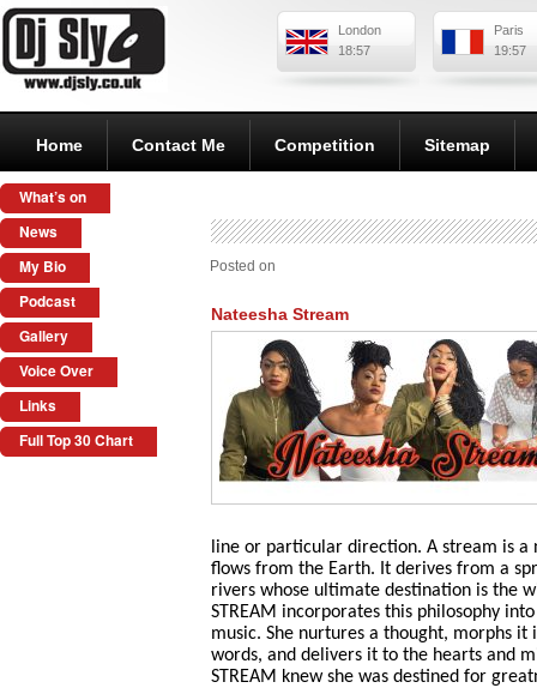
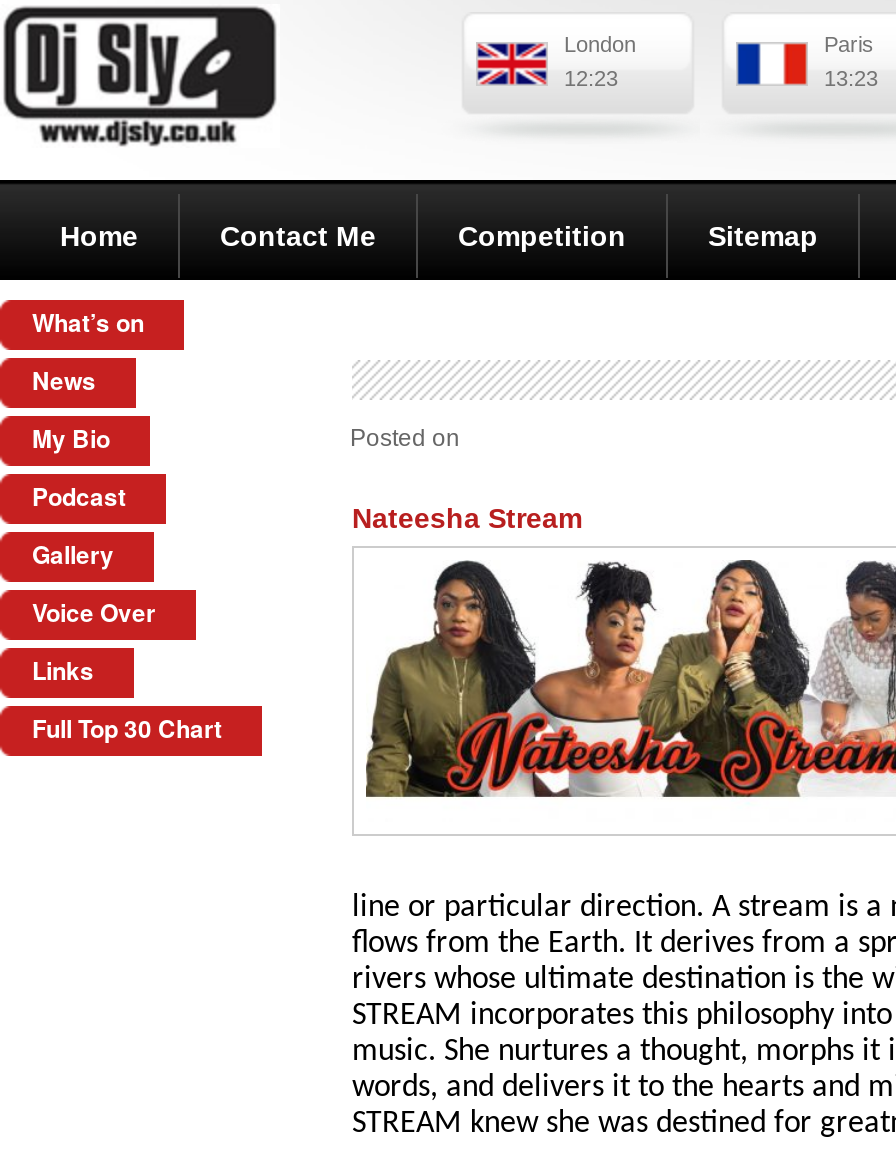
- 18:57
+ 12:23

- 19:57
+ 13:23
